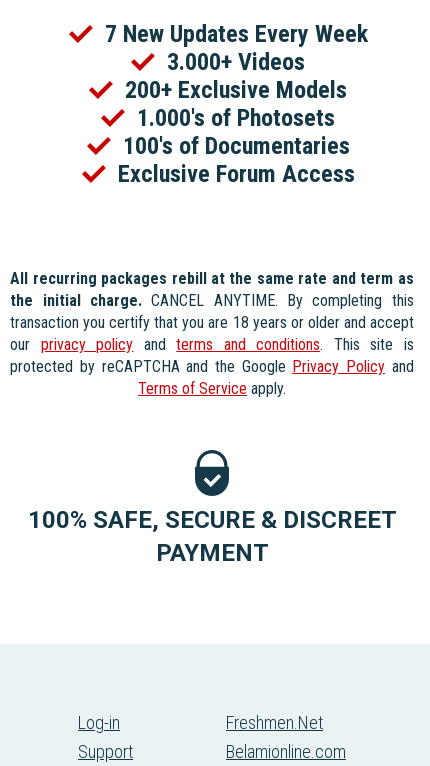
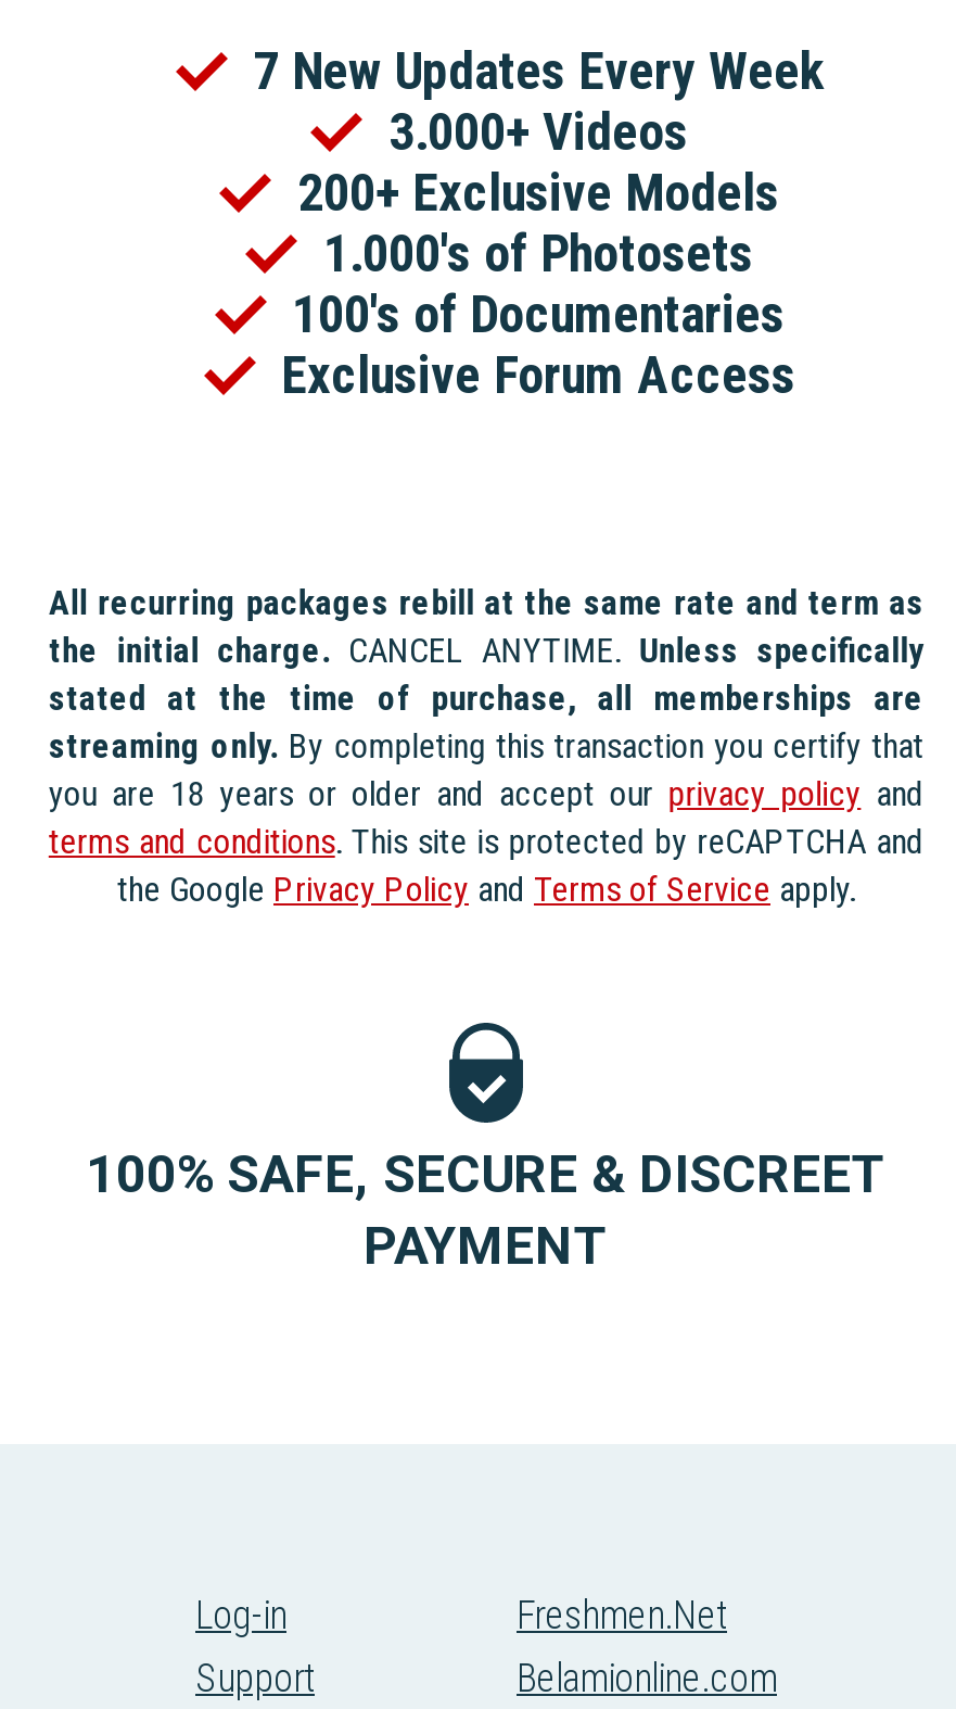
- the initial charge. CANCEL ANYTIME. By completing this
- transaction you certify that you are 18 years or older and accept
- our privacy policy and terms and conditions. This site is
- protected by reCAPTCHA and the Google Privacy Policy and
- Terms of Service apply.
+ the initial charge. CANCEL ANYTIME. Unless specifically
+ stated at the time of purchase, all memberships are
+ streaming only. By completing this transaction you certify that
+ you are 18 years or older and accept our privacy policy and
+ terms and conditions. This site is protected by reCAPTCHA and
+ the Google Privacy Policy and Terms of Service apply.
